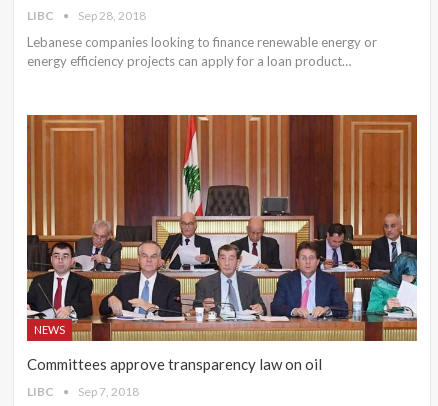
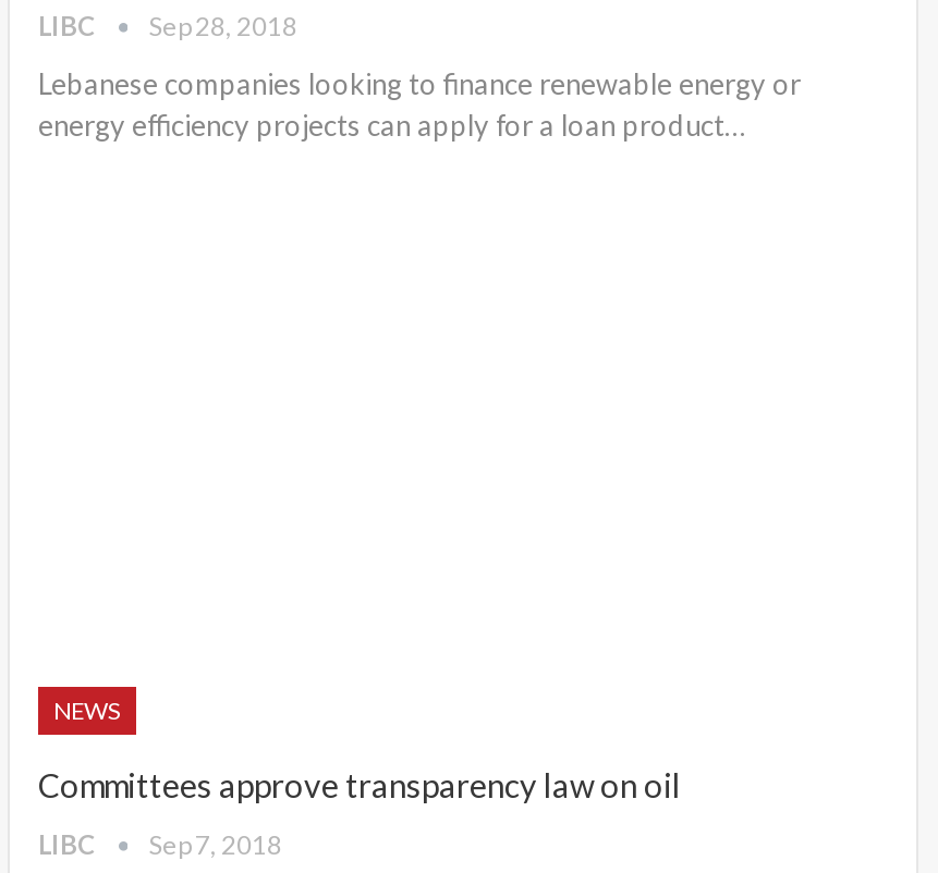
- [image]
